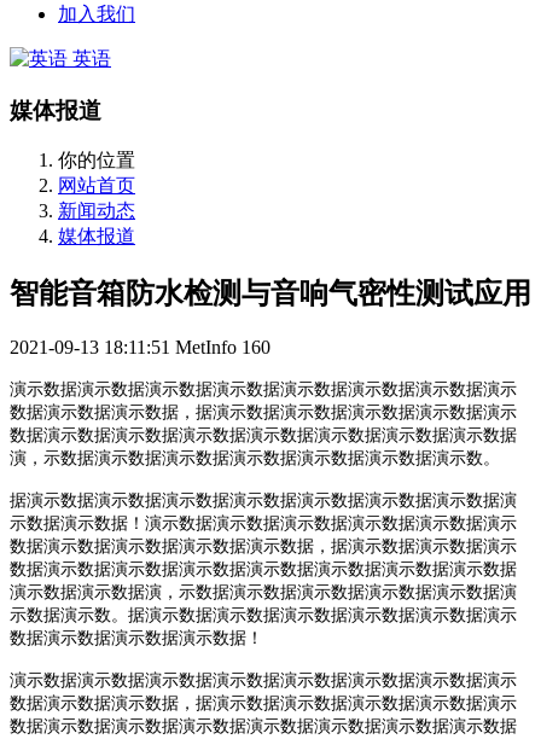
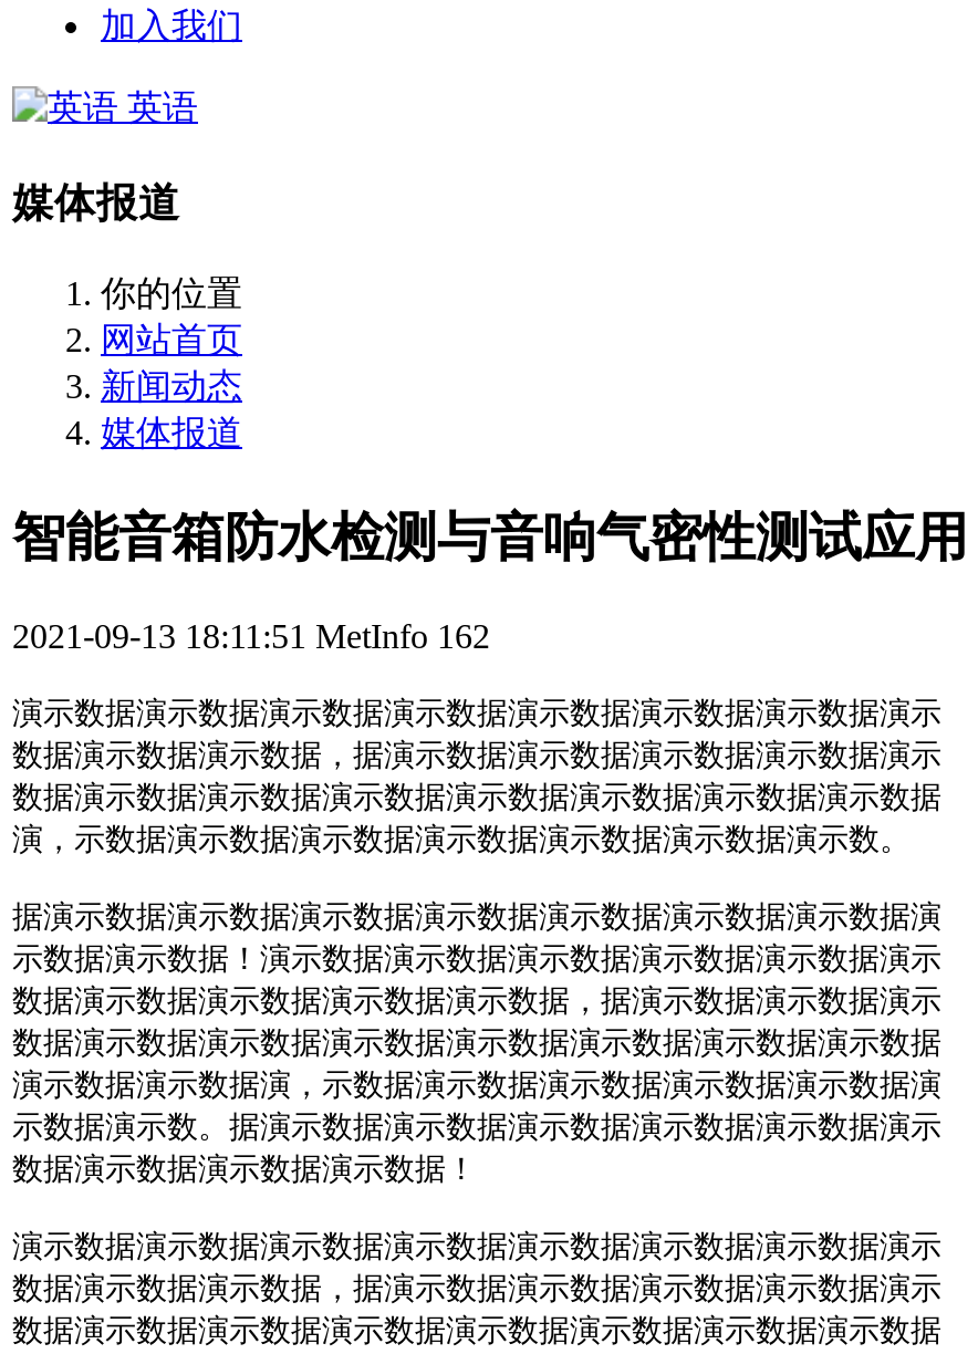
- 2021-09-13 18:11:51 MetInfo 160
+ 2021-09-13 18:11:51 MetInfo 162
